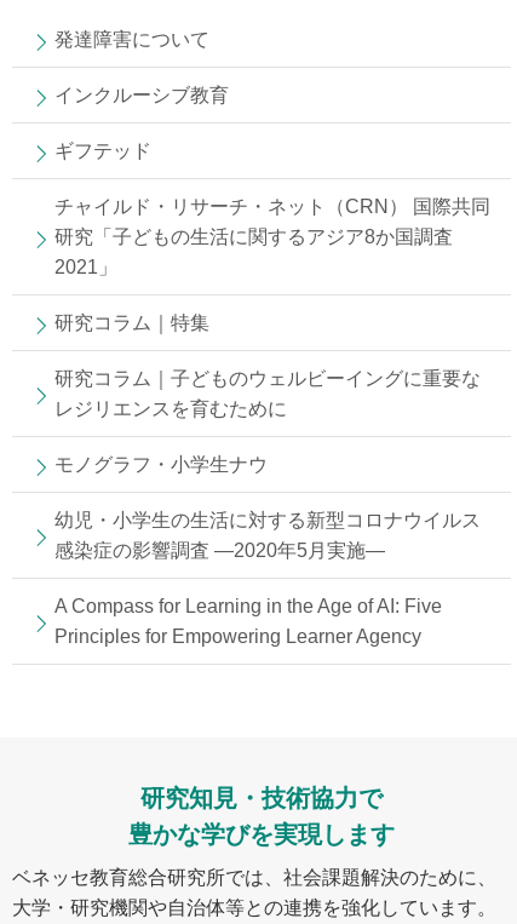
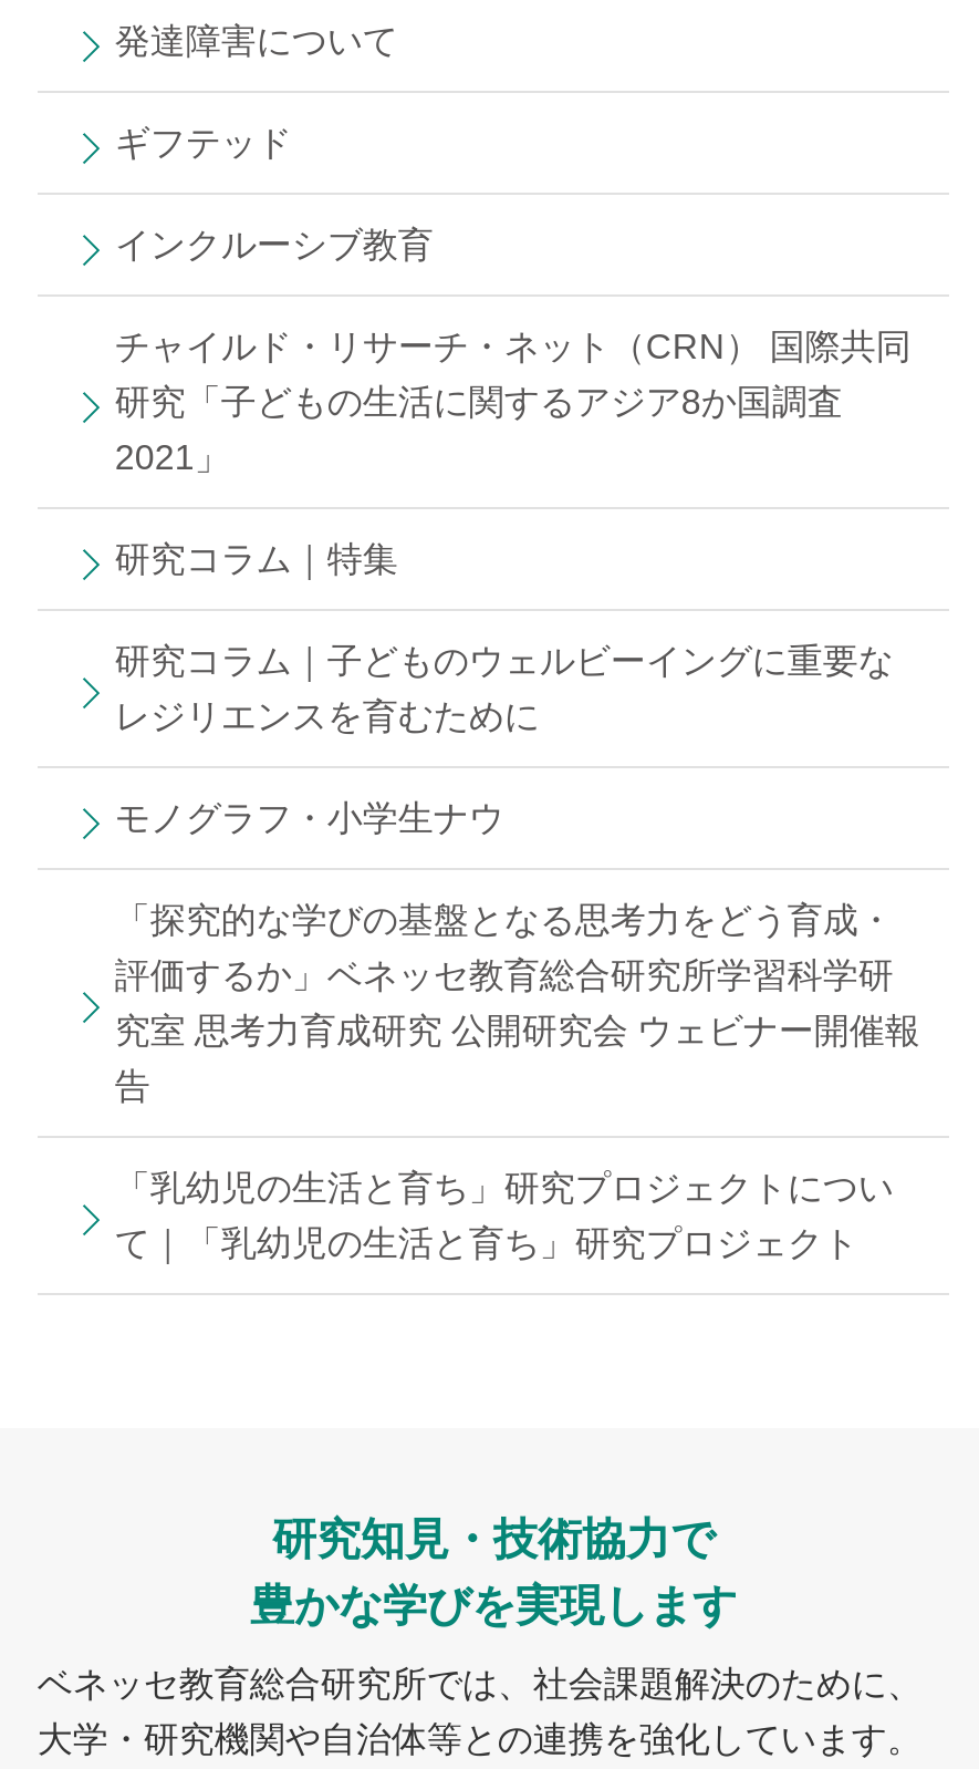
moved up: ギフテッド

- 幼児・小学生の生活に対する新型コロナウイルス
- 感染症の影響調査 —2020年5月実施—
- A Compass for Learning in the Age of AI: Five
- Principles for Empowering Learner Agency
+ 「探究的な学びの基盤となる思考力をどう育成・
+ 評価するか」ベネッセ教育総合研究所学習科学研
+ 究室 思考力育成研究 公開研究会 ウェビナー開催報
+ 告
+ 「乳幼児の生活と育ち」研究プロジェクトについ
+ て｜「乳幼児の生活と育ち」研究プロジェクト
